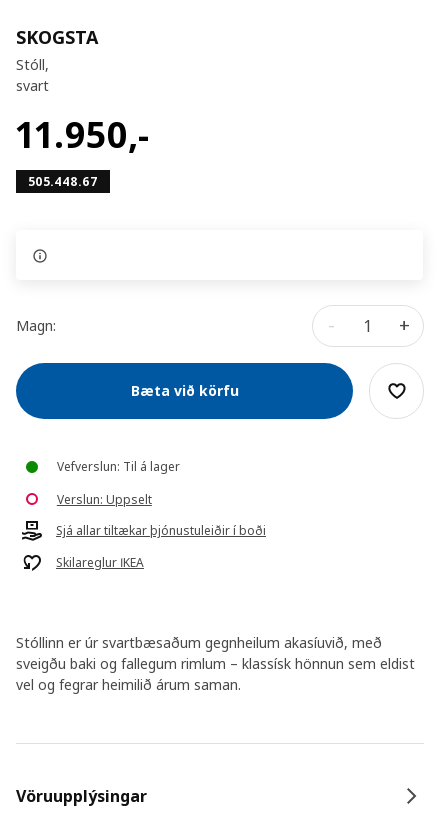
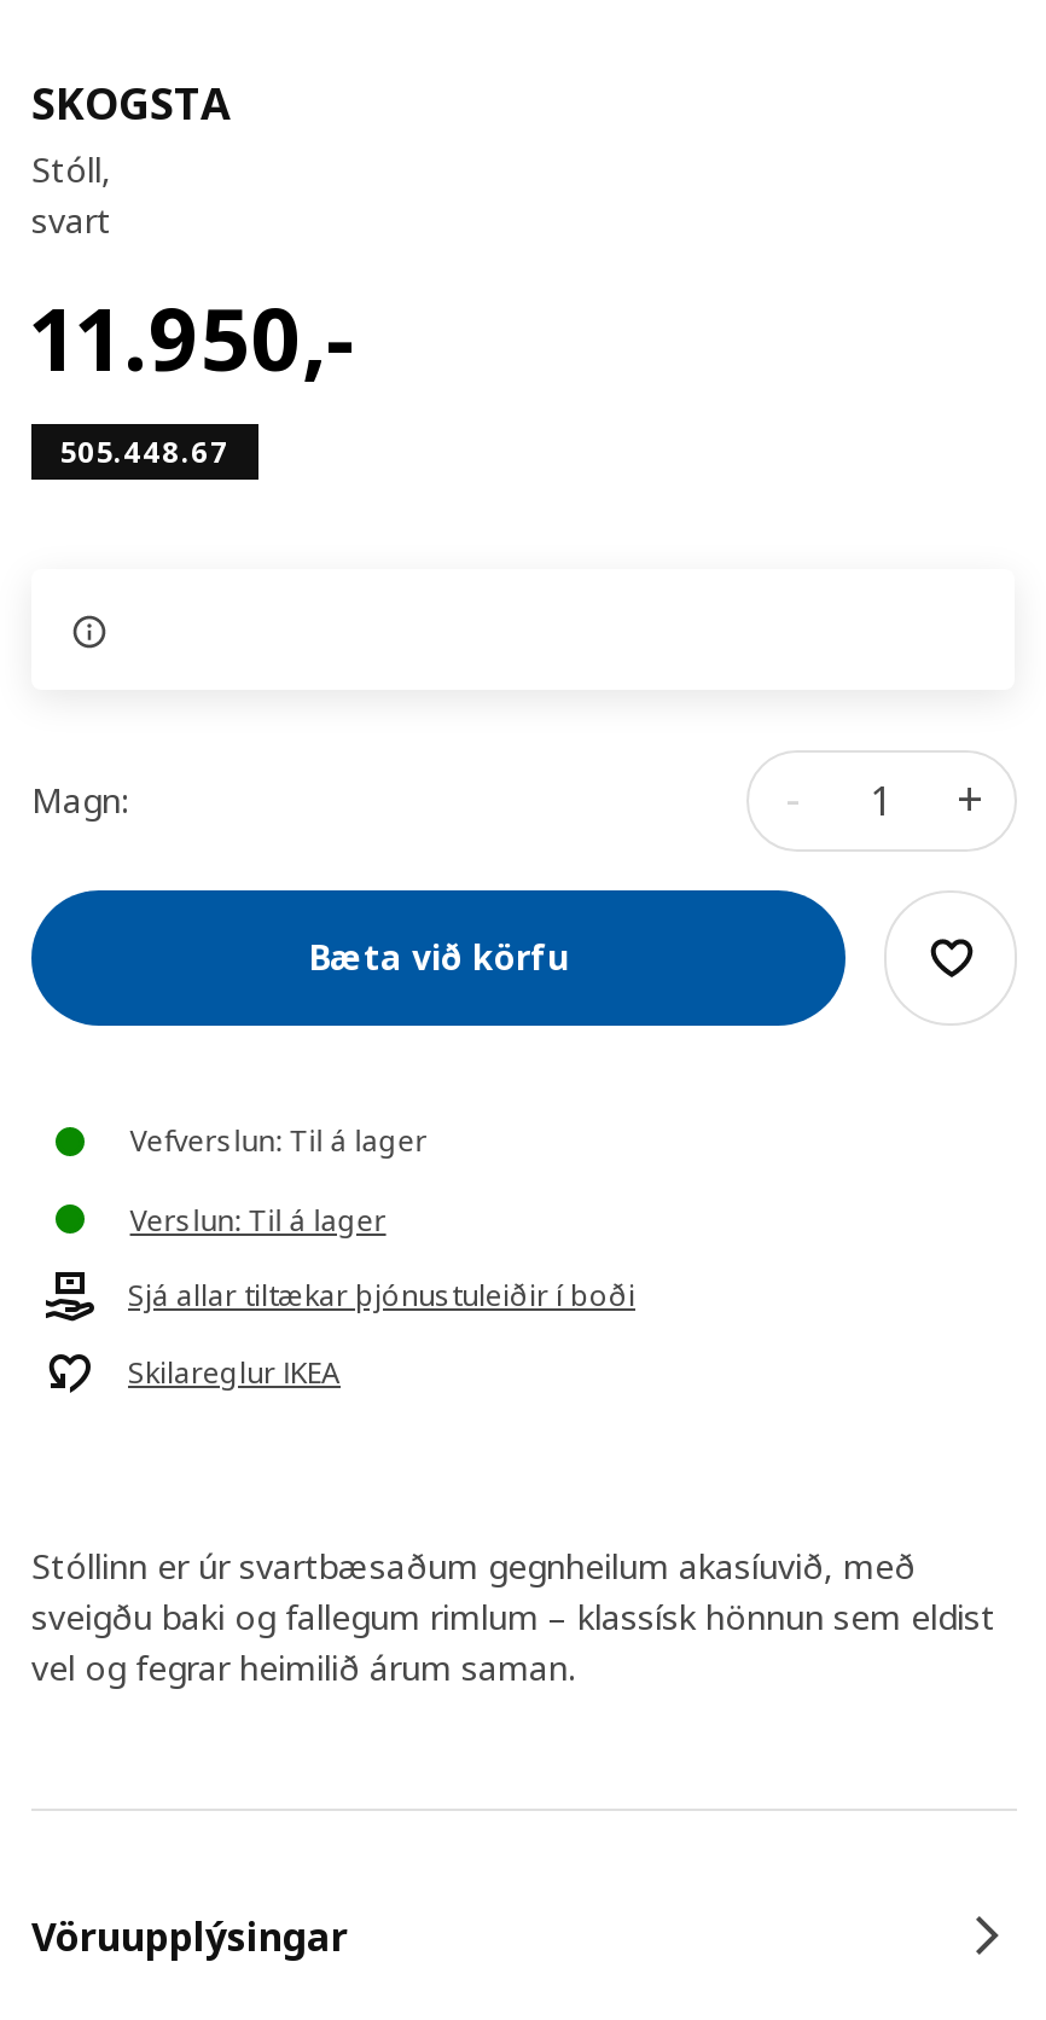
- Verslun: Uppselt
+ Verslun: Til á lager
